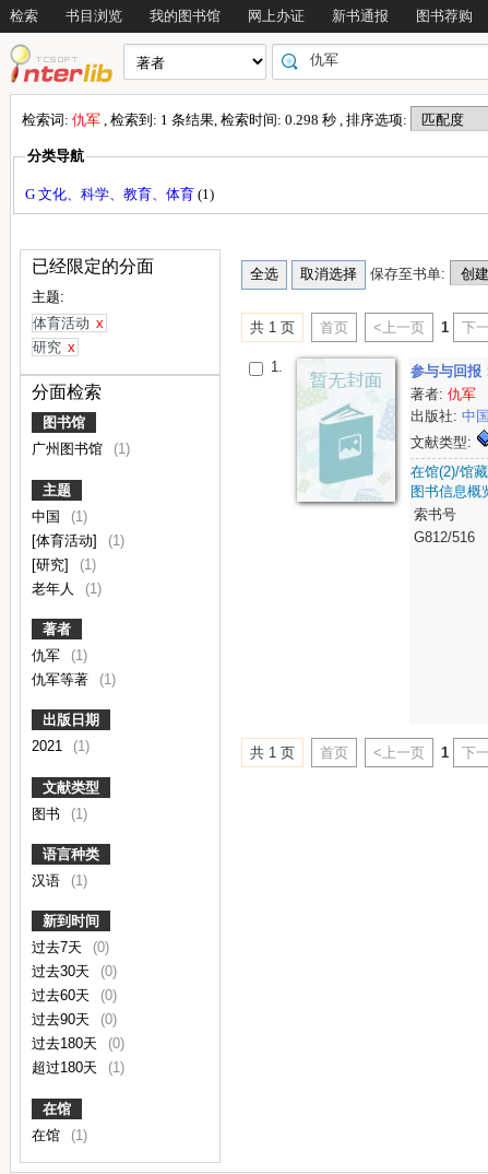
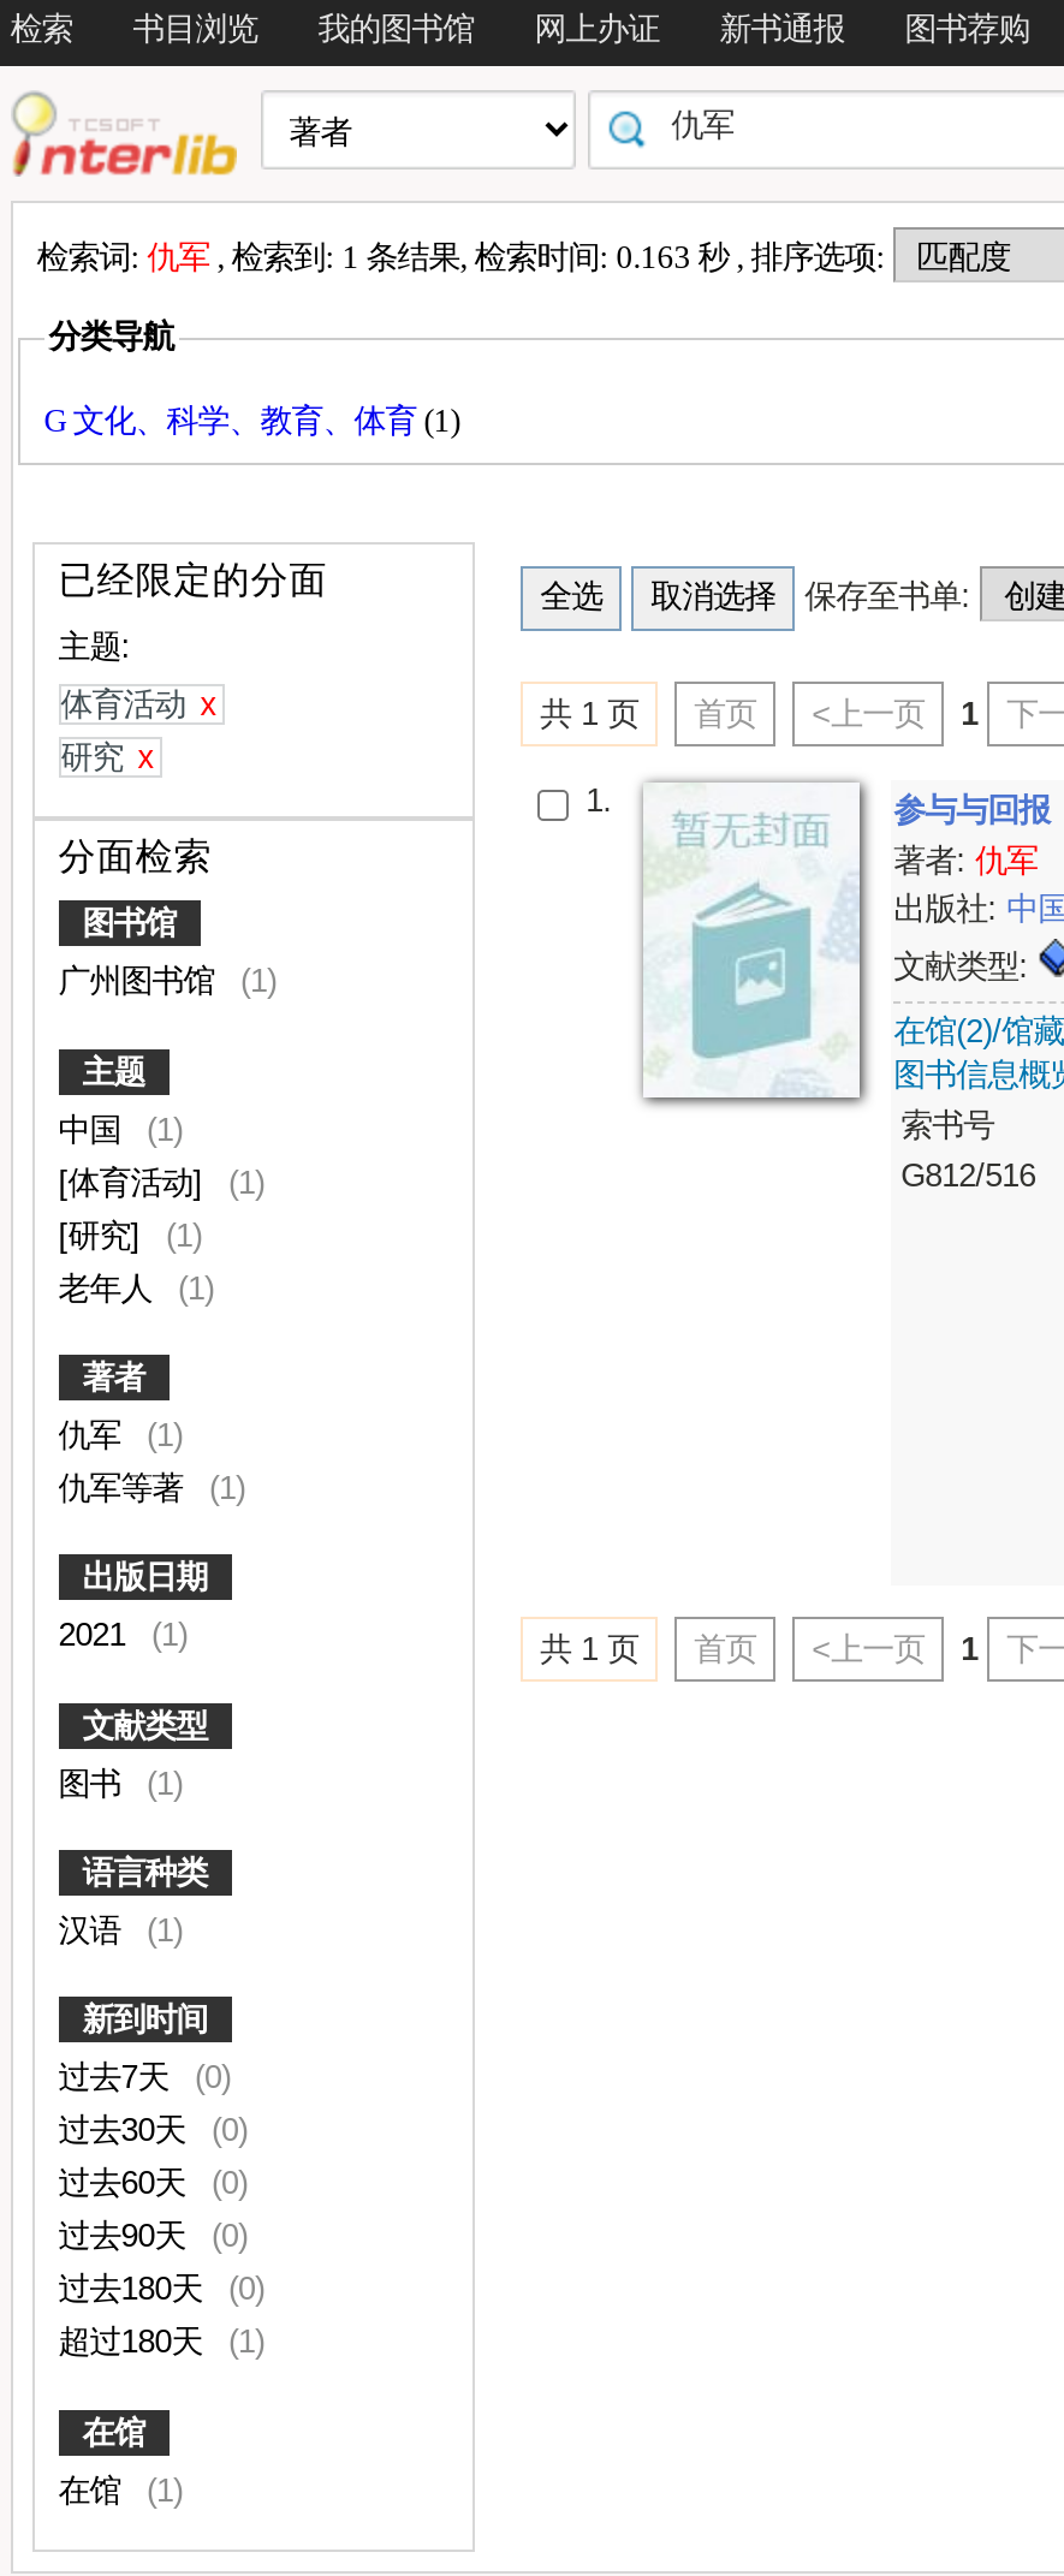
- 检索词:仇军, 检索到: 1 条结果, 检索时间: 0.298 秒 , 排序选项:
+ 检索词:仇军, 检索到: 1 条结果, 检索时间: 0.163 秒 , 排序选项:
